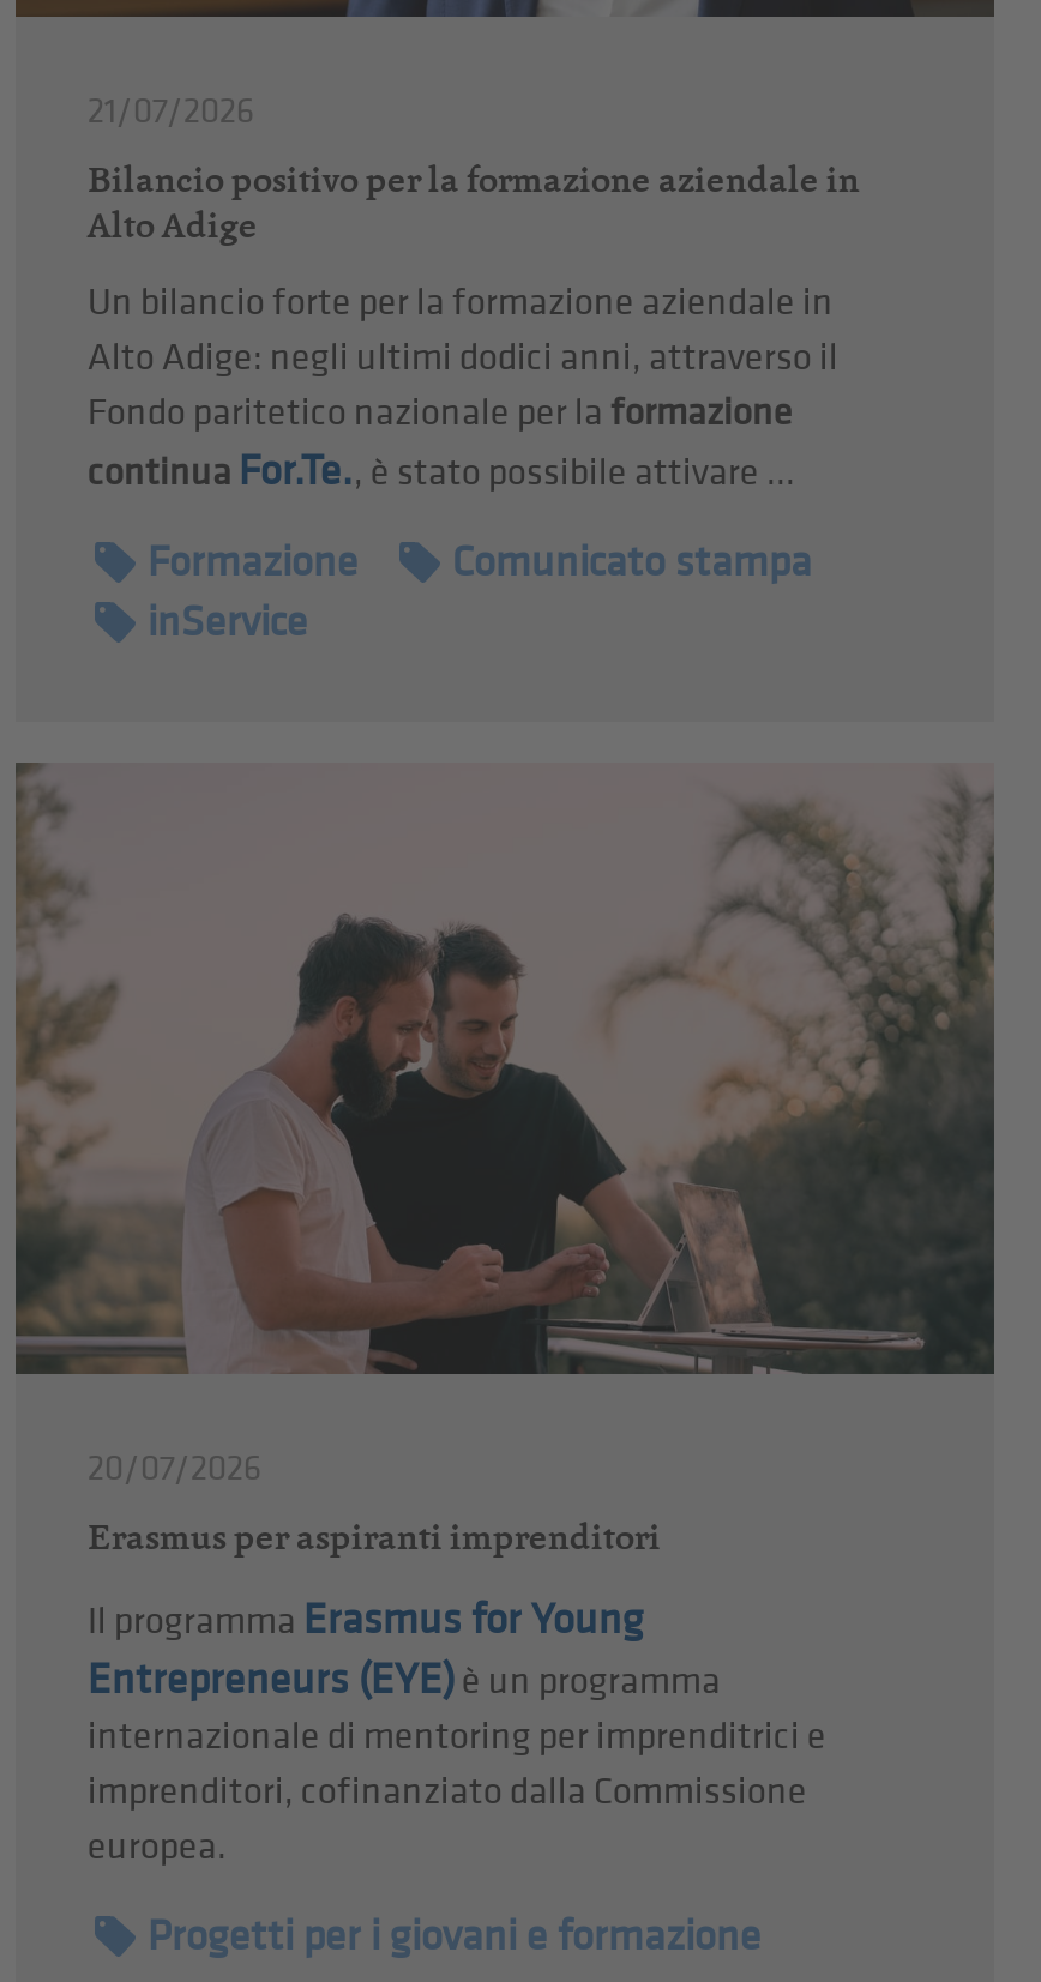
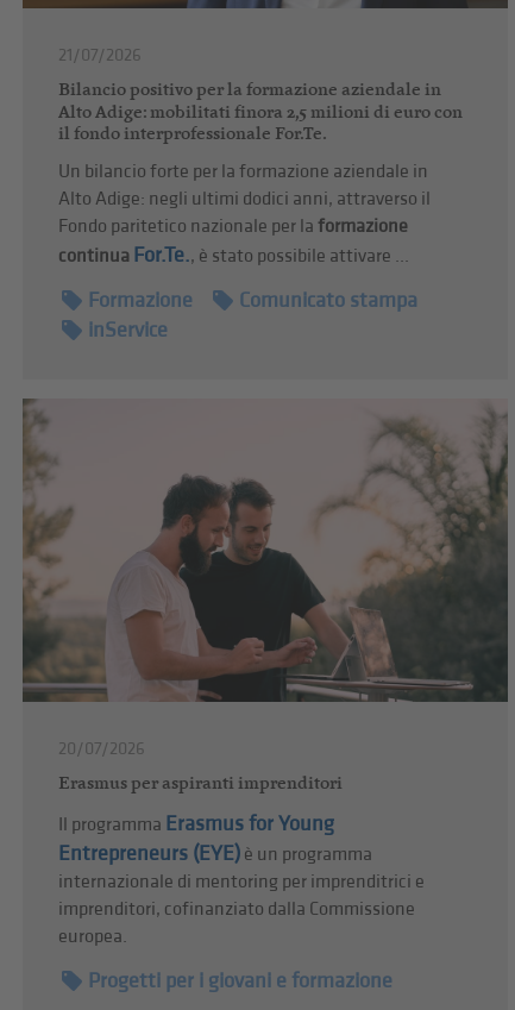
- Alto Adige
+ Alto Adige: mobilitati finora 2,5 milioni di euro con
+ il fondo interprofessionale For.Te.
